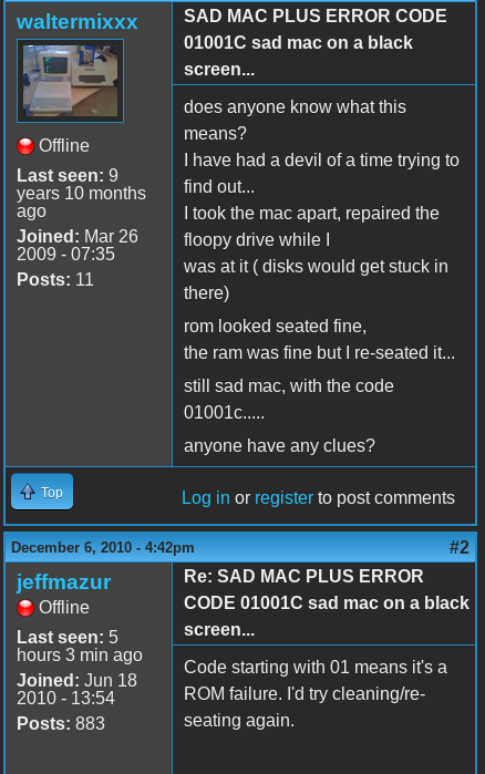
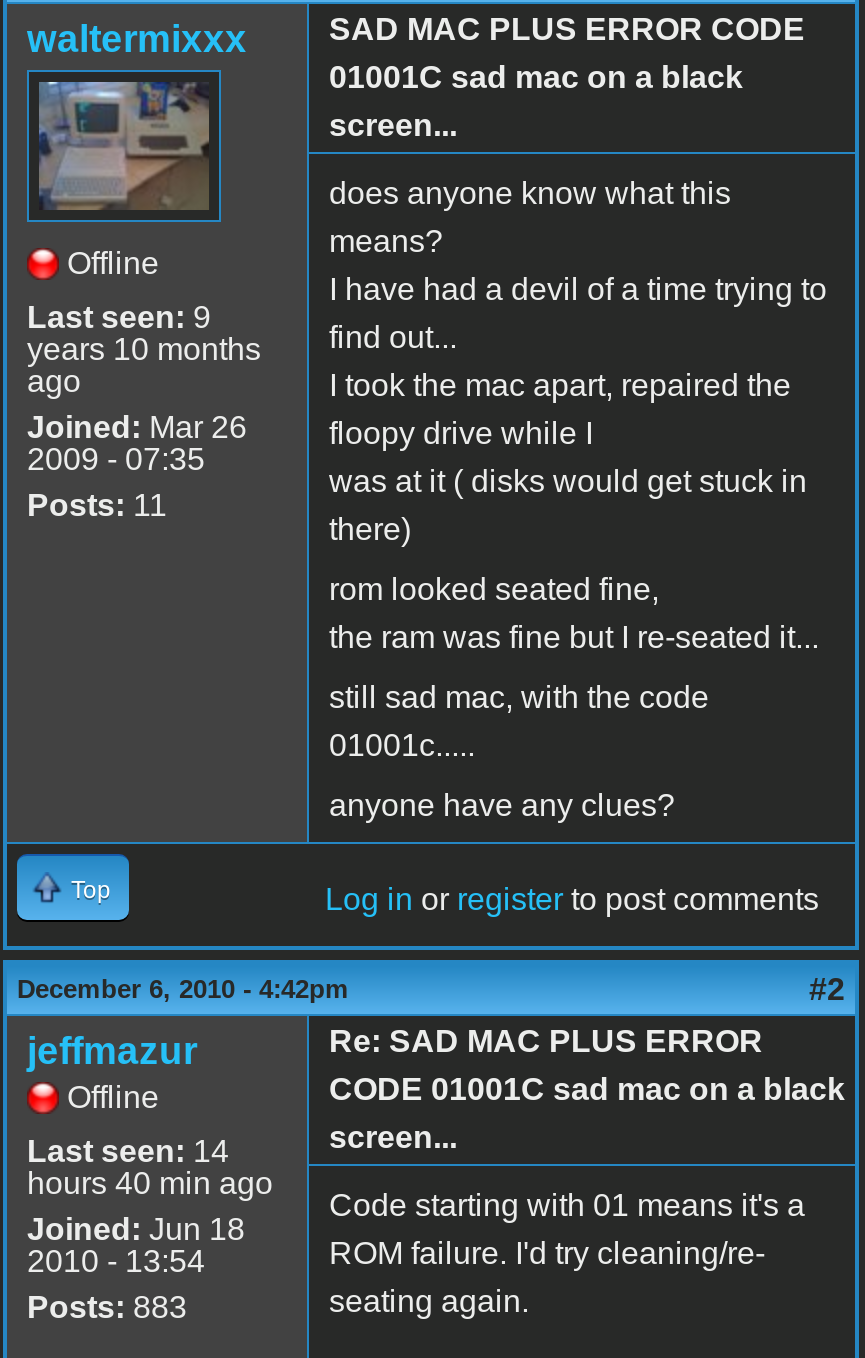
- Last seen: 5
+ Last seen: 14

- hours 3 min ago
+ hours 40 min ago
